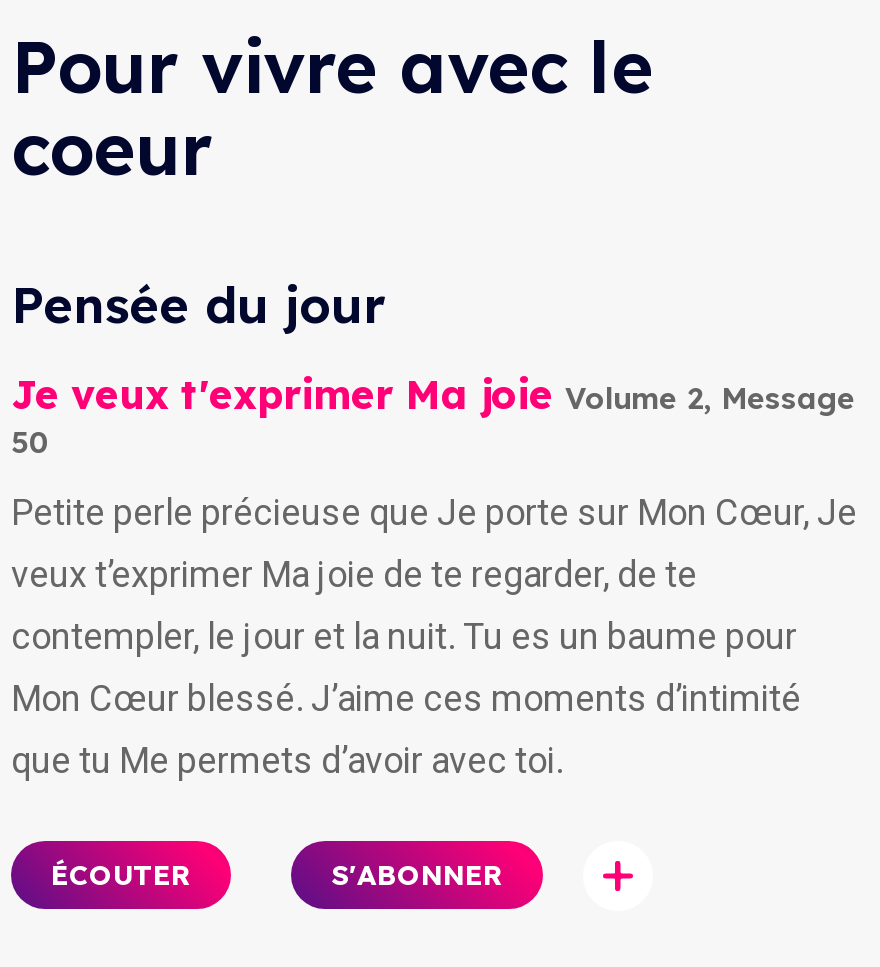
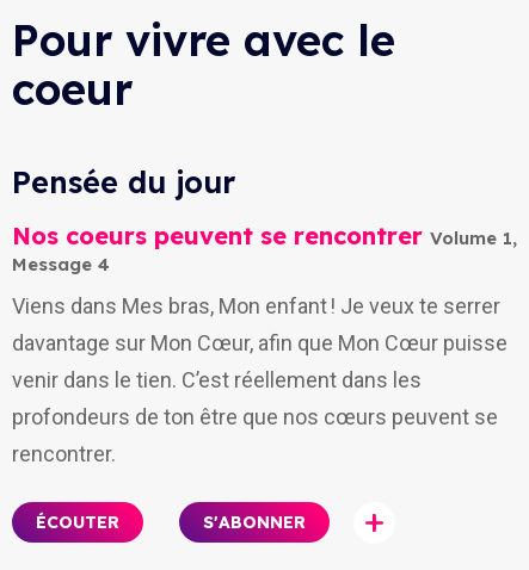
- Je veux t'exprimer Ma joie Volume 2, Message
- 50
+ Nos coeurs peuvent se rencontrer Volume 1,
+ Message 4

- Petite perle précieuse que Je porte sur Mon Cœur, Je
+ Viens dans Mes bras, Mon enfant ! Je veux te serrer

- veux t’exprimer Ma joie de te regarder, de te
+ davantage sur Mon Cœur, afin que Mon Cœur puisse

- contempler, le jour et la nuit. Tu es un baume pour
+ venir dans le tien. C’est réellement dans les

- Mon Cœur blessé. J’aime ces moments d’intimité
+ profondeurs de ton être que nos cœurs peuvent se

- que tu Me permets d’avoir avec toi.
+ rencontrer.
